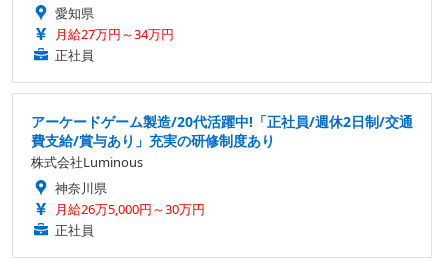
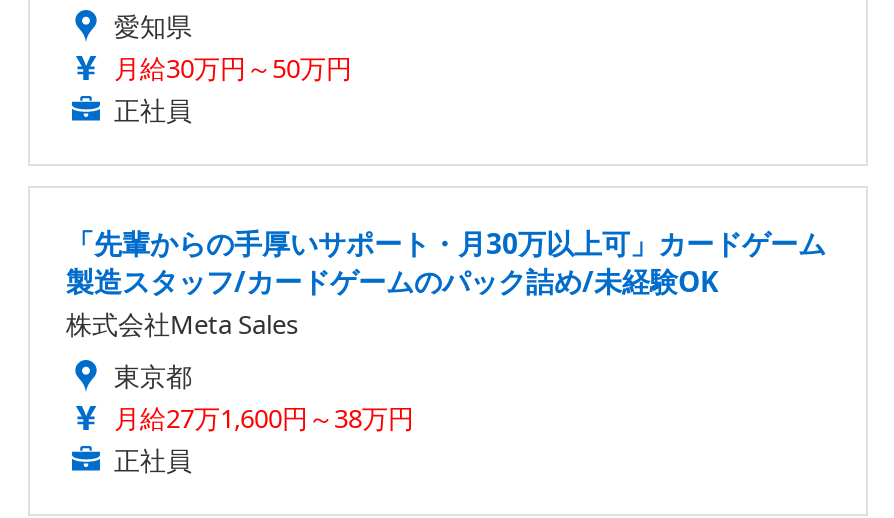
- 月給27万円～34万円
+ 月給30万円～50万円

- アーケードゲーム製造/20代活躍中!「正社員/週休2日制/交通
- 費支給/賞与あり」充実の研修制度あり
- 株式会社Luminous
- 神奈川県
- 月給26万5,000円～30万円
+ 「先輩からの手厚いサポート・月30万以上可」カードゲーム
+ 製造スタッフ/カードゲームのパック詰め/未経験OK
+ 株式会社Meta Sales
+ 東京都
+ 月給27万1,600円～38万円
